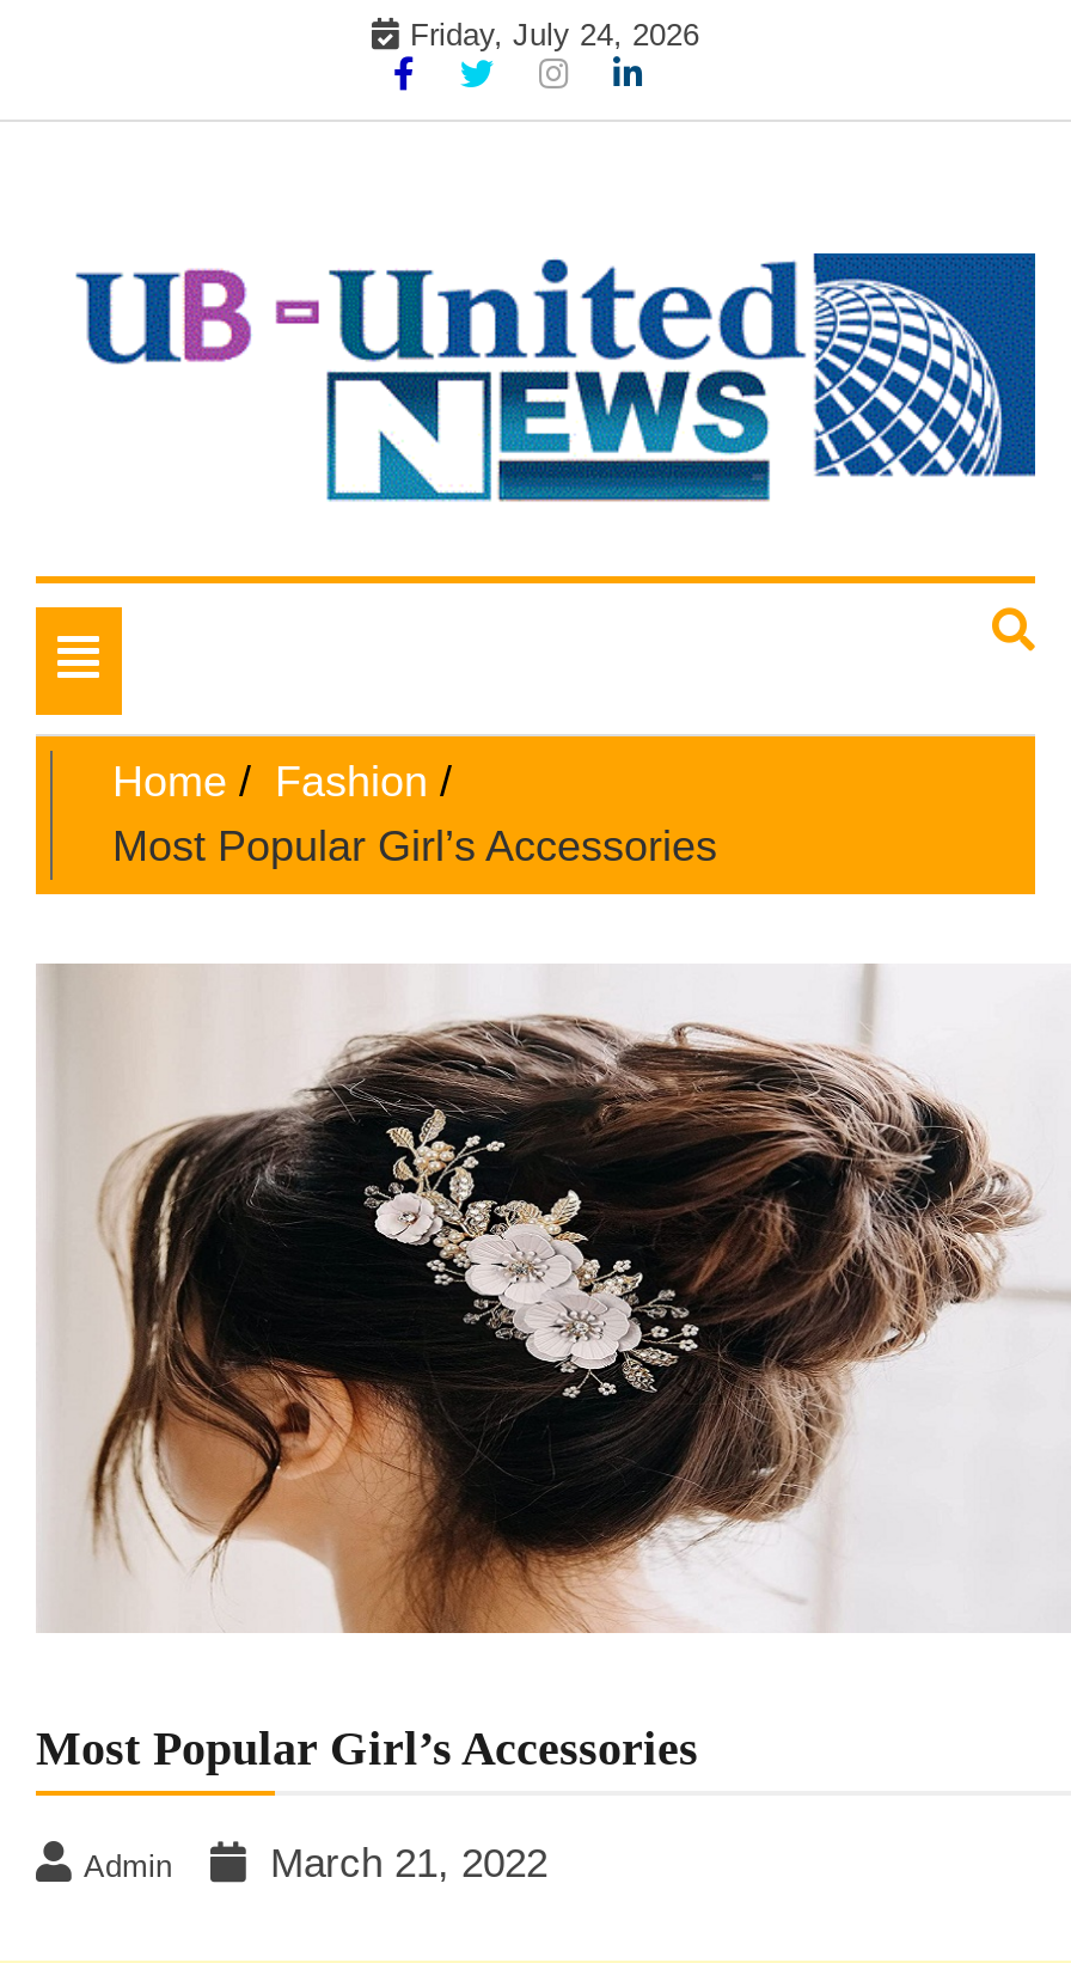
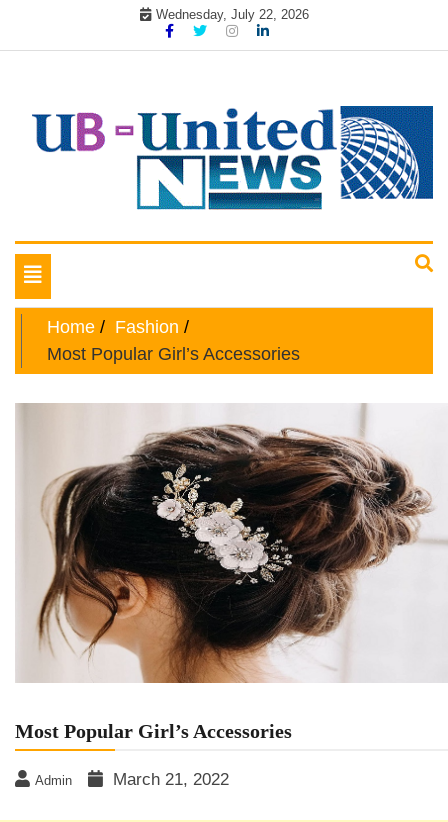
- Friday, July 24, 2026
+ Wednesday, July 22, 2026
